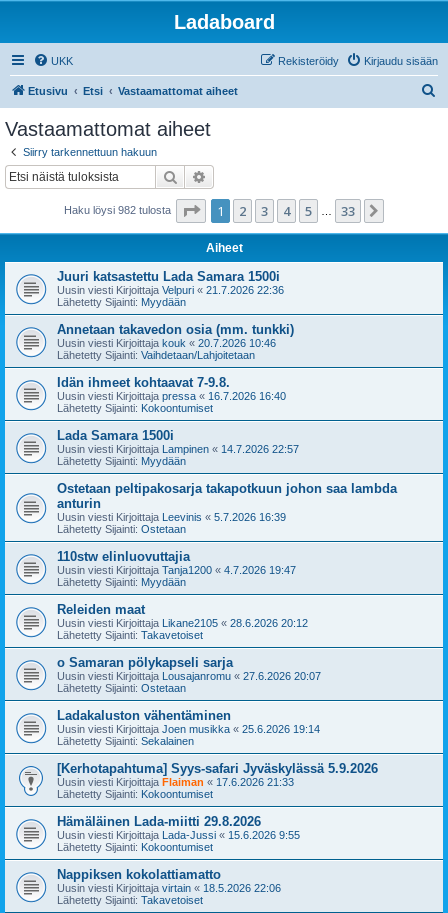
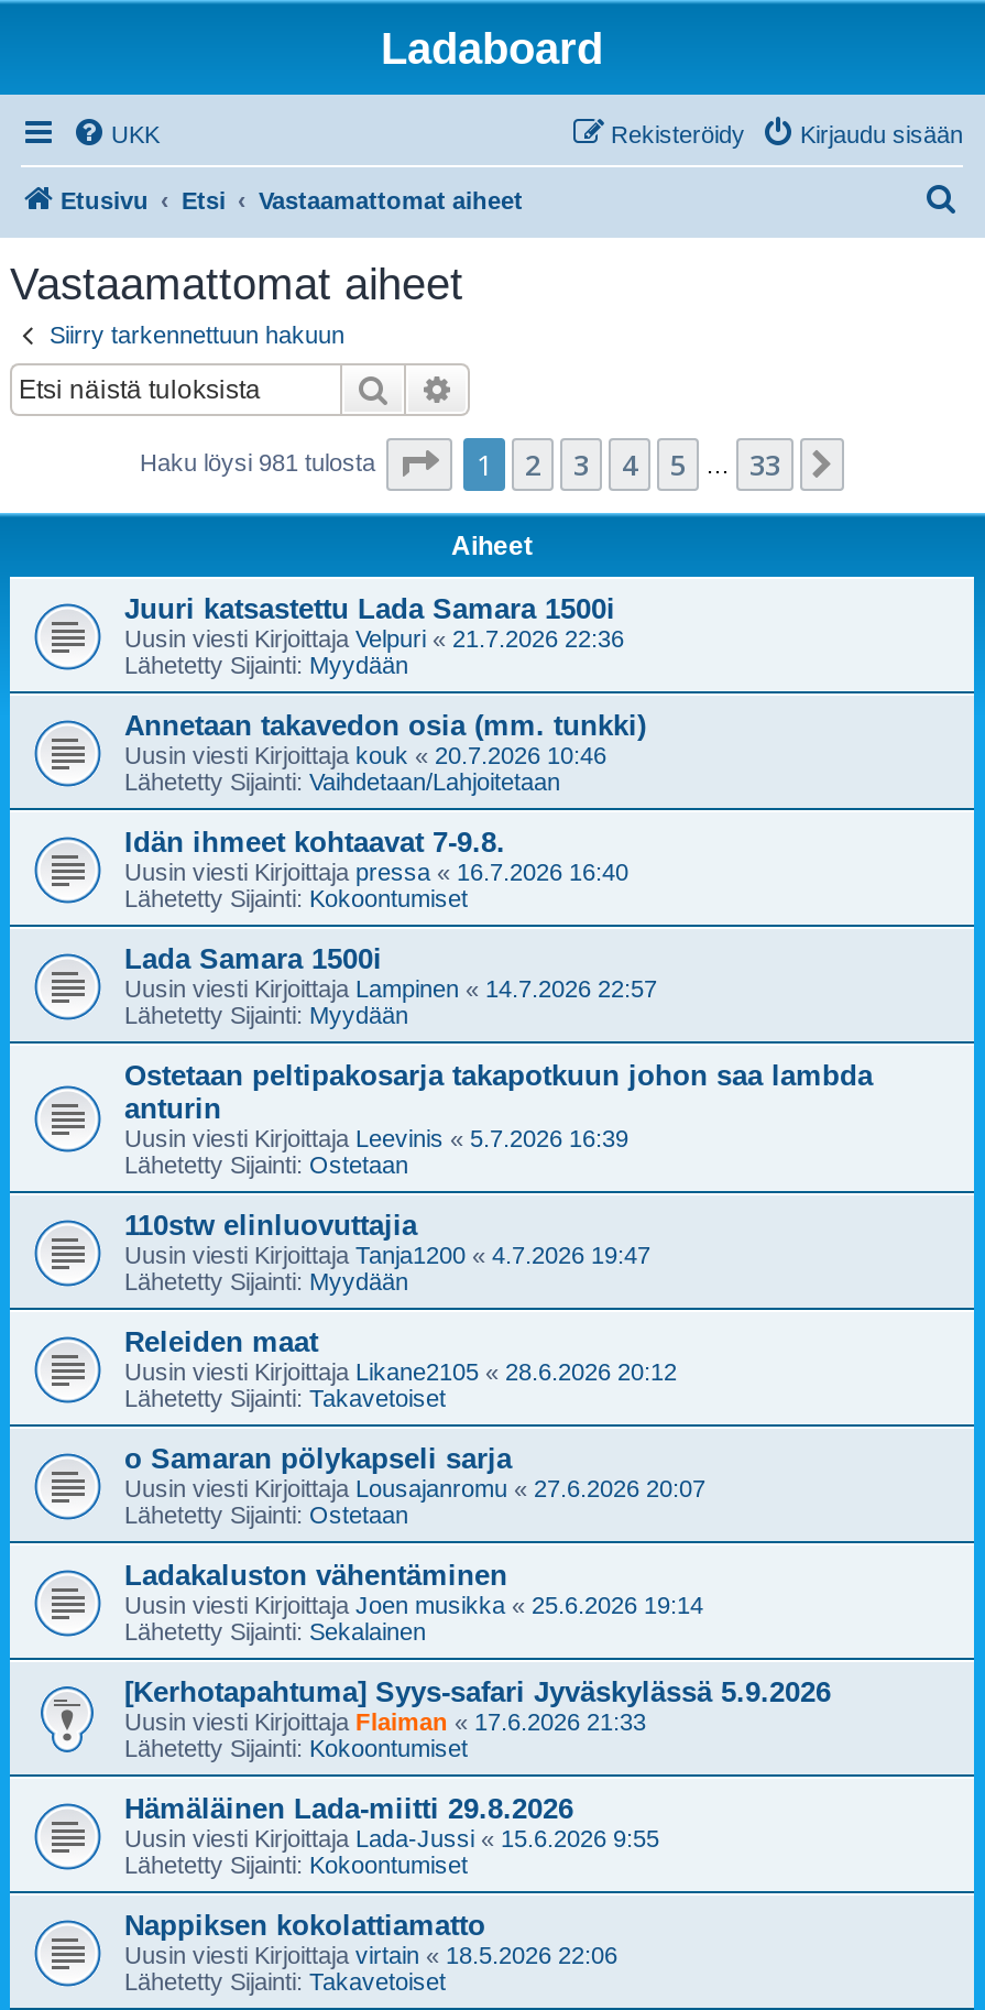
- Haku löysi 982 tulosta
+ Haku löysi 981 tulosta
